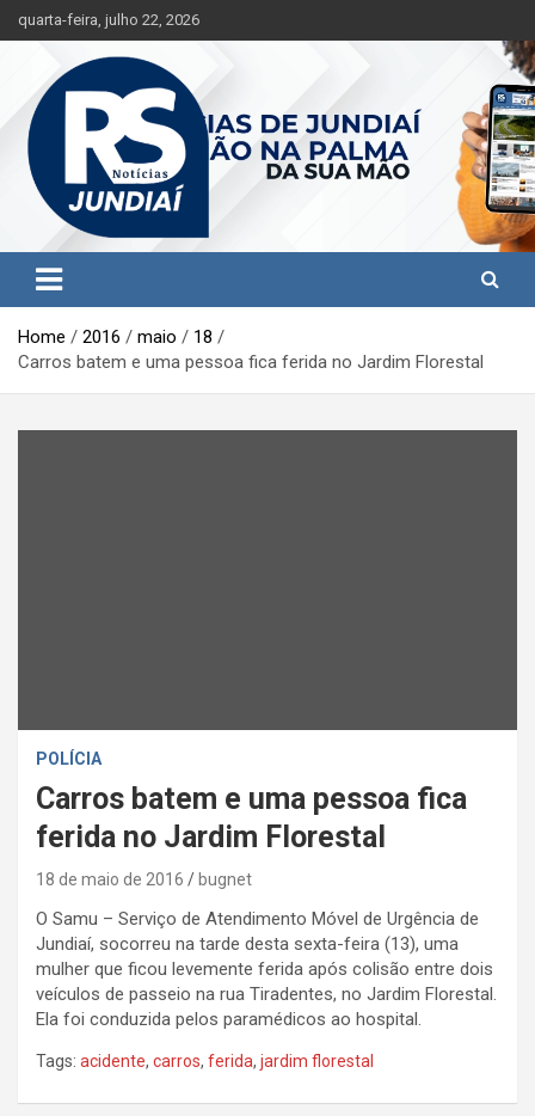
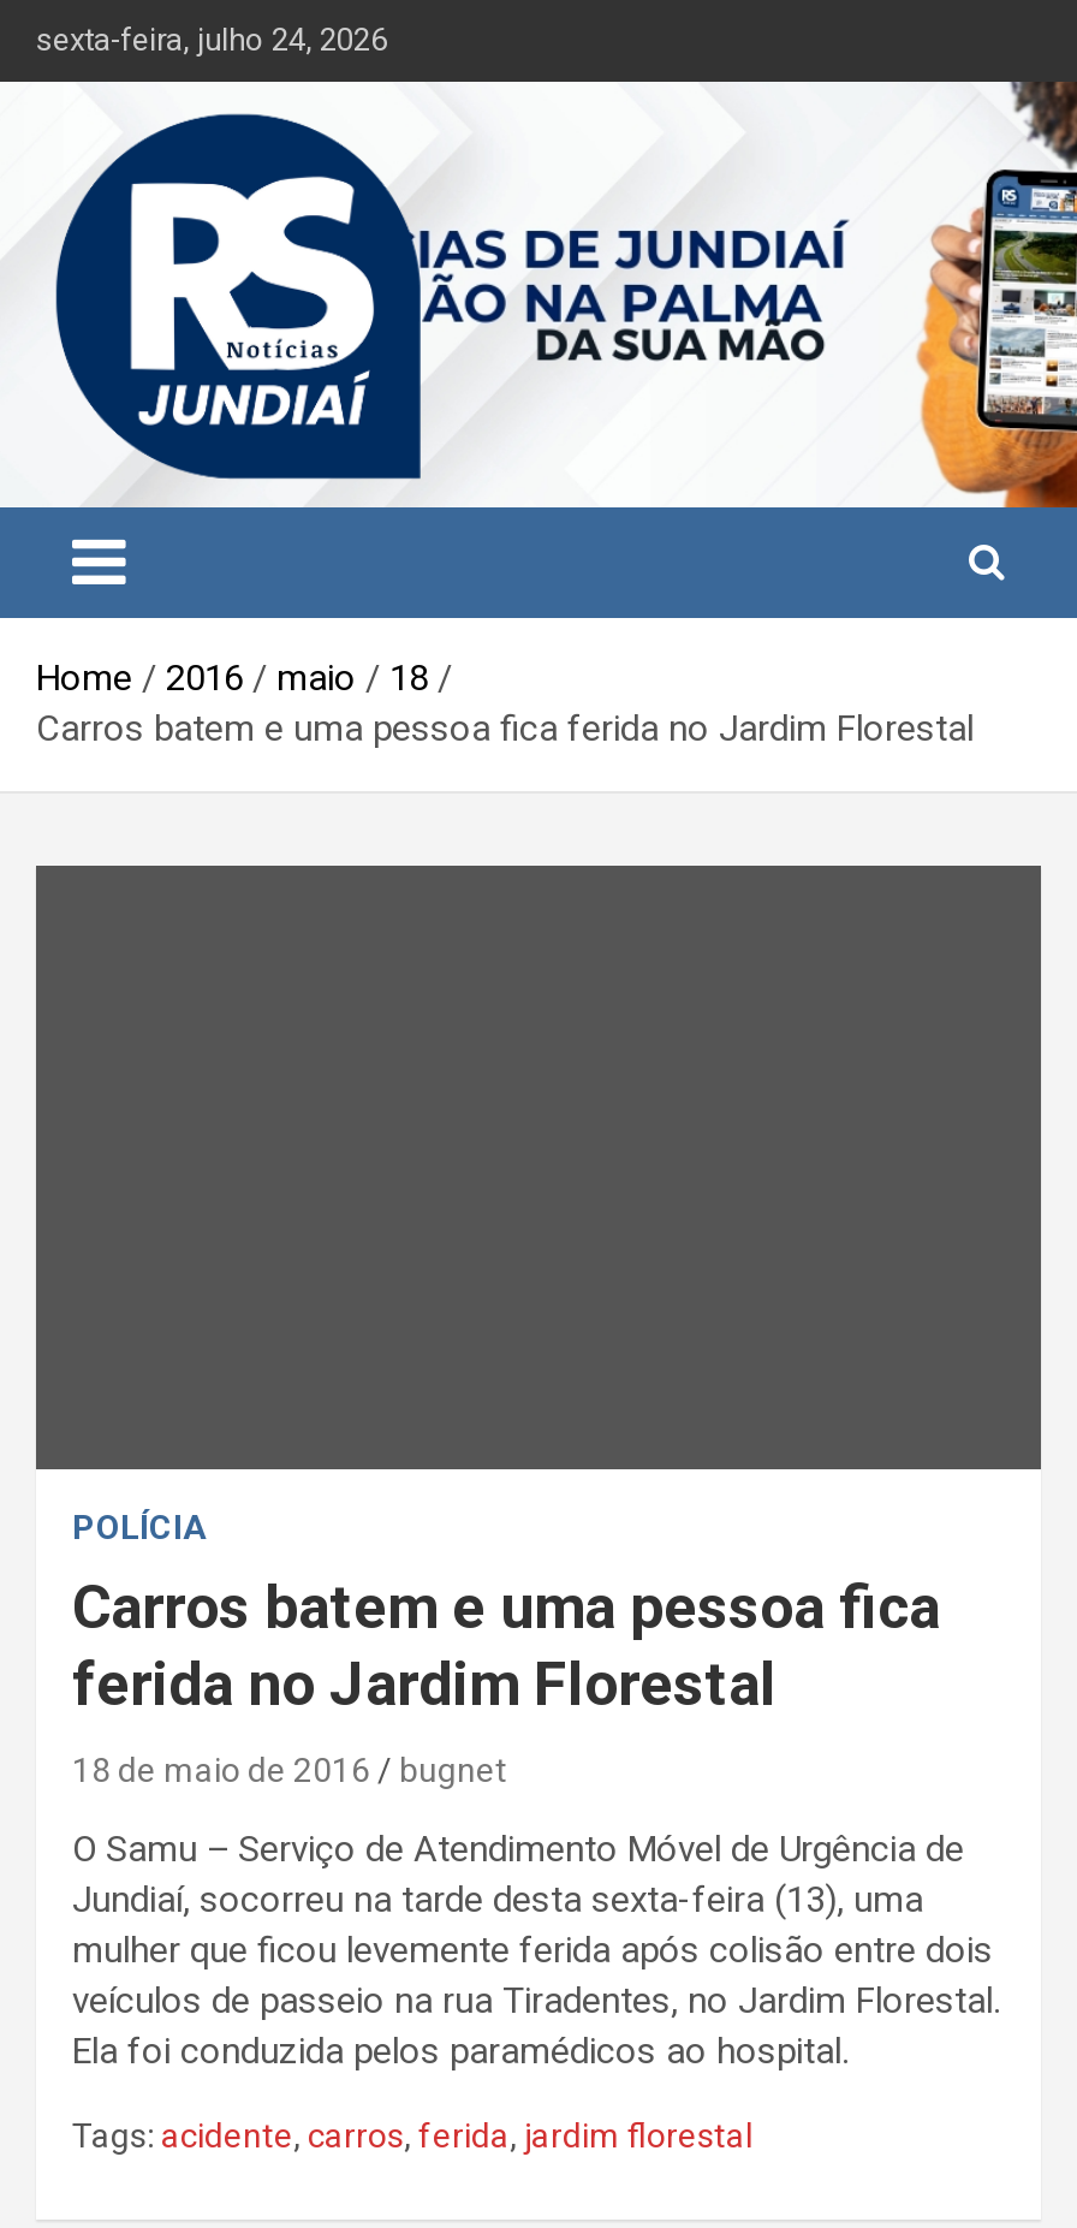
- quarta-feira, julho 22, 2026
+ sexta-feira, julho 24, 2026
